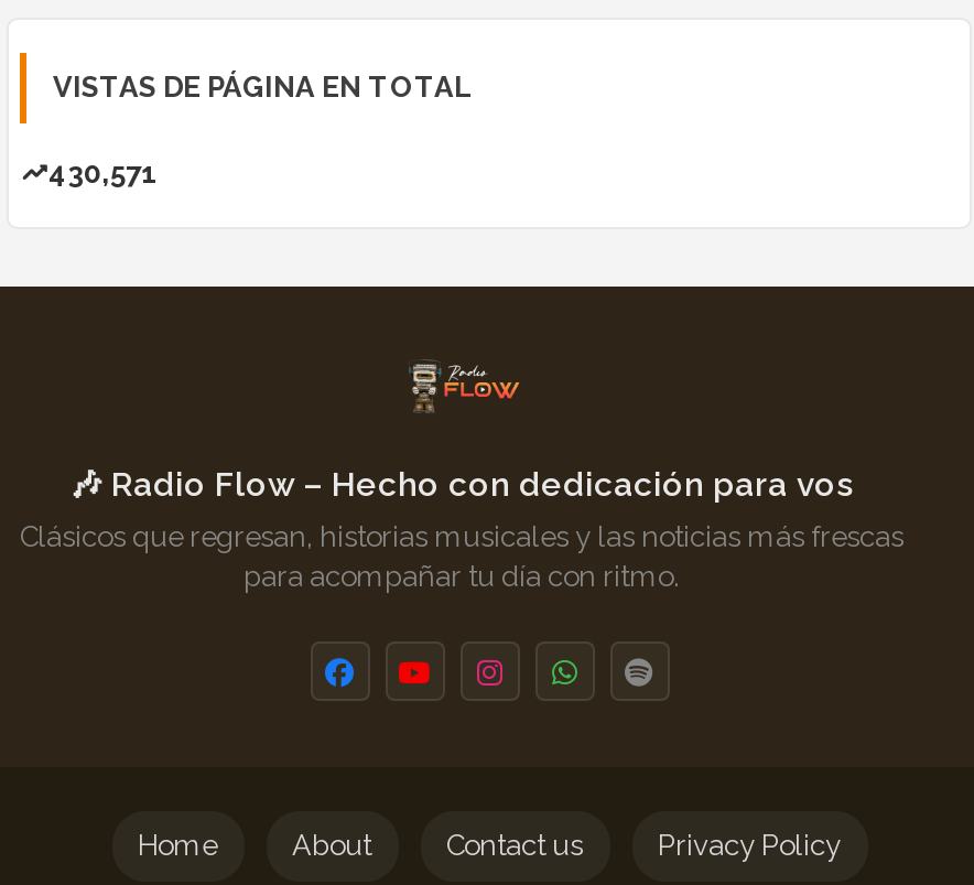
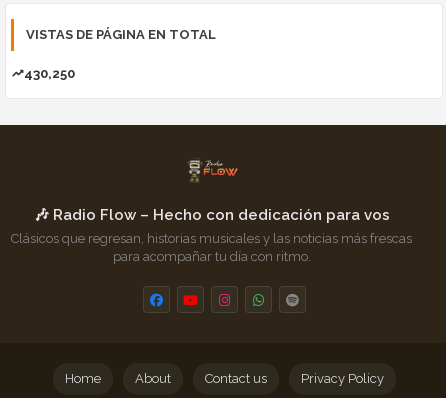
- 430,571
+ 430,250
